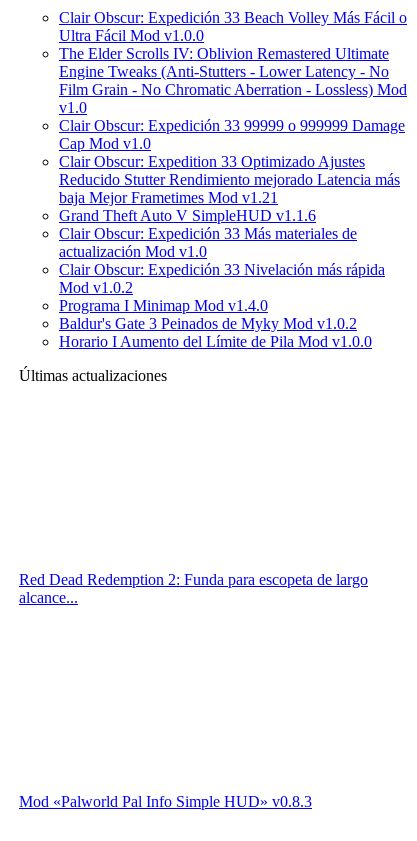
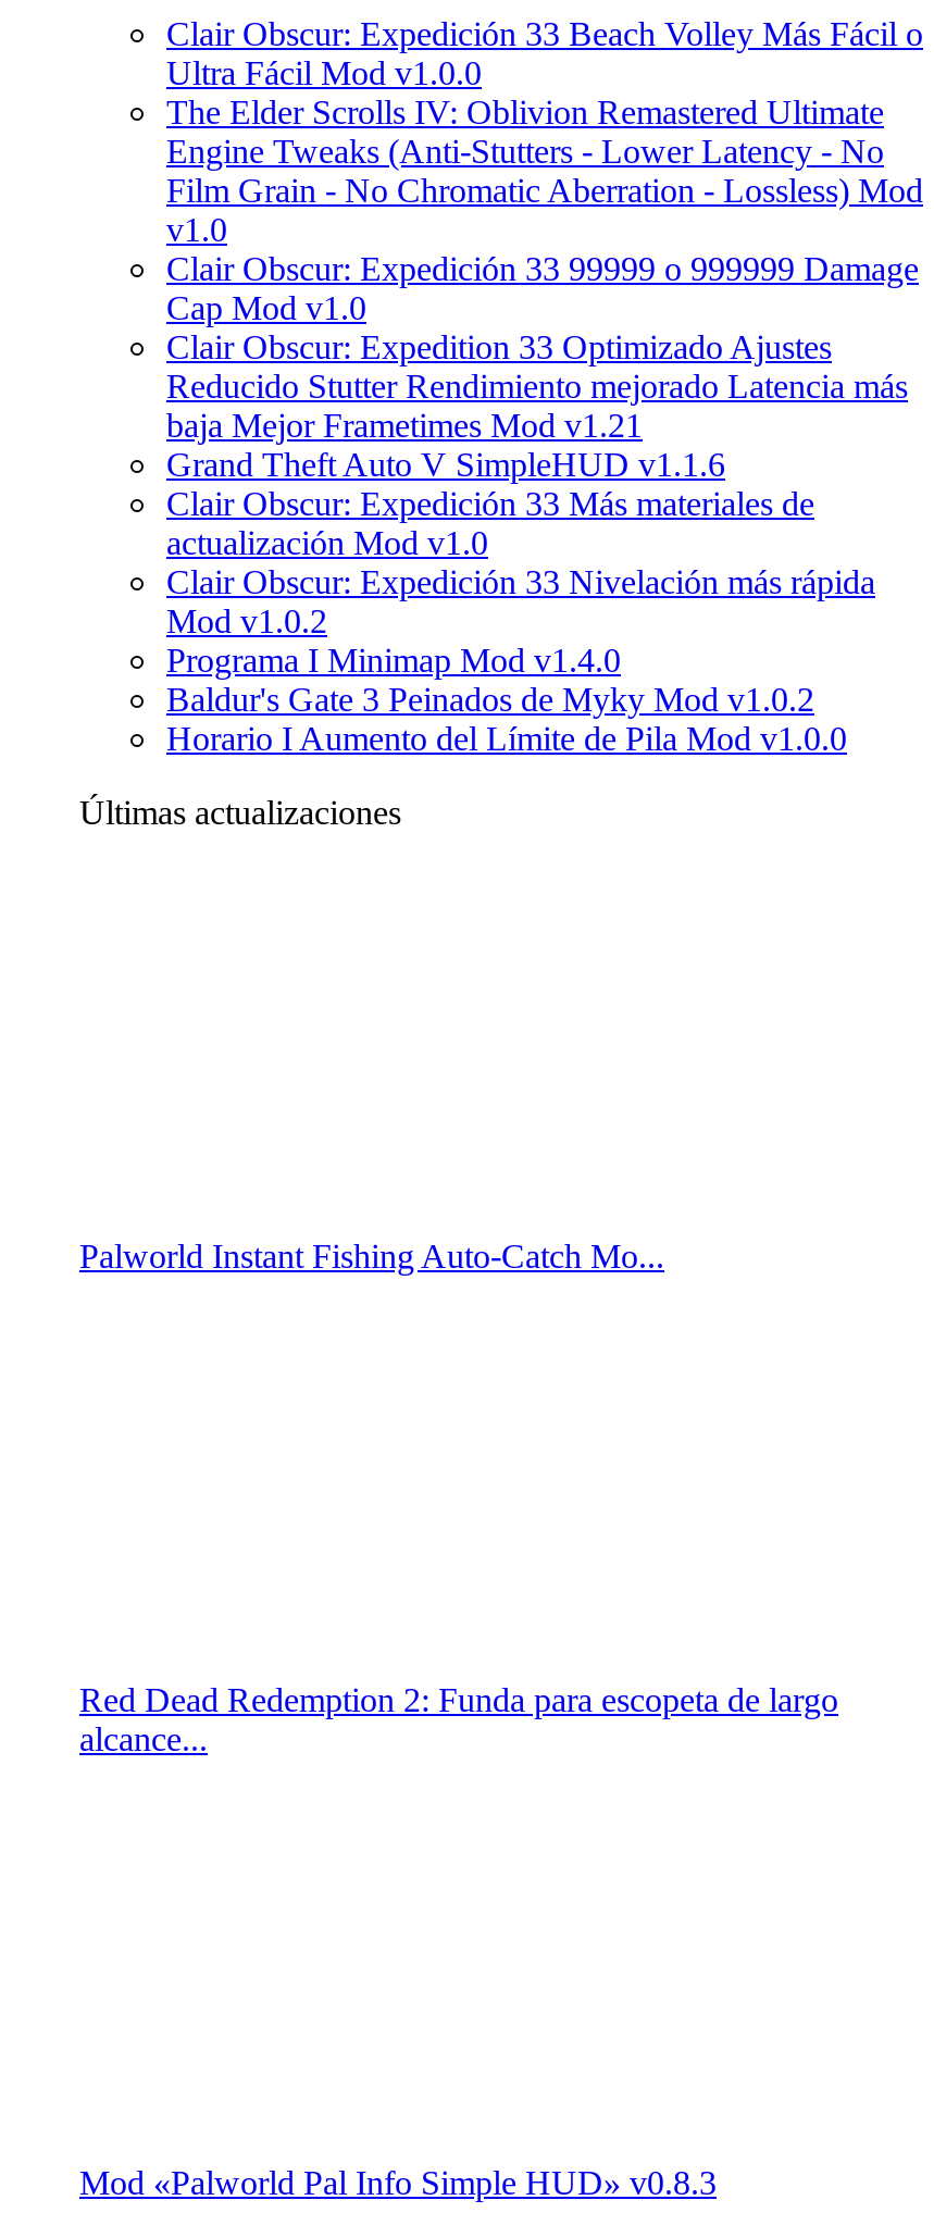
+ Palworld Instant Fishing Auto-Catch Mo...
